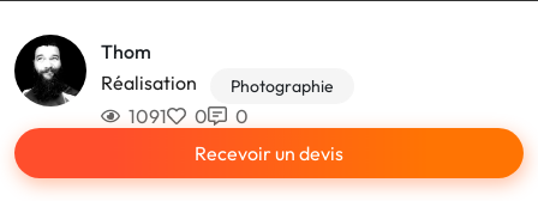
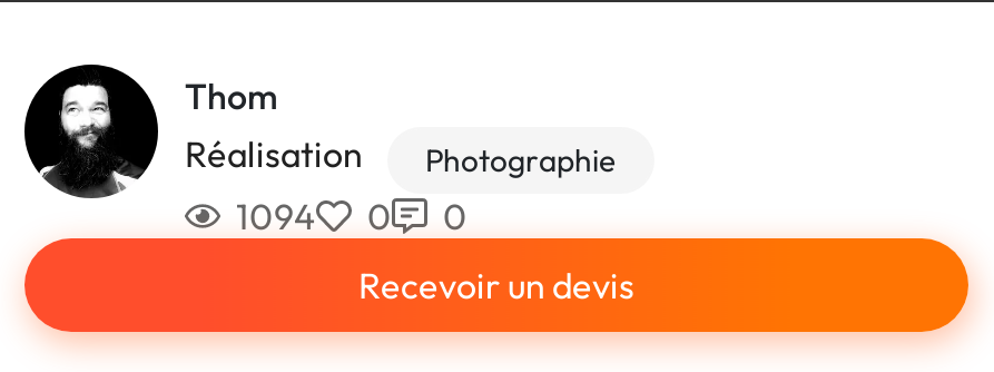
- 1091
+ 1094
